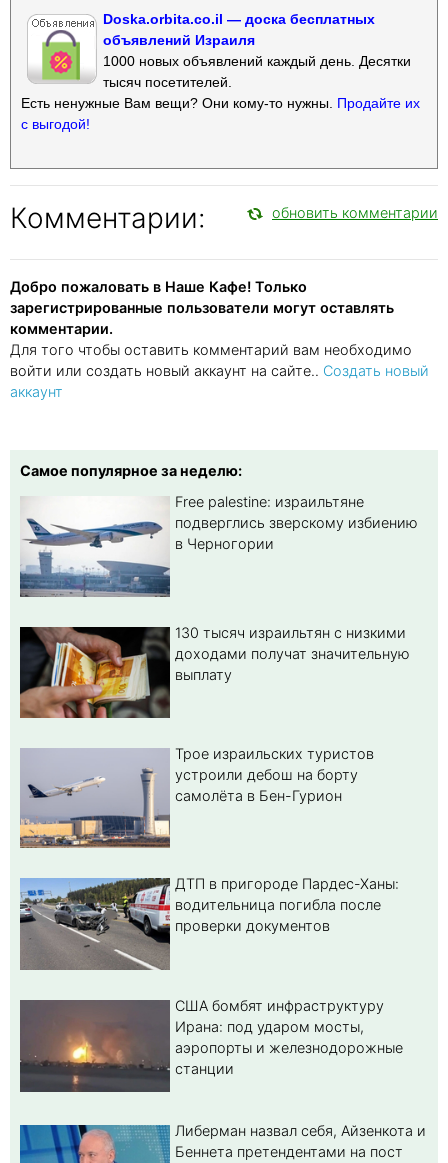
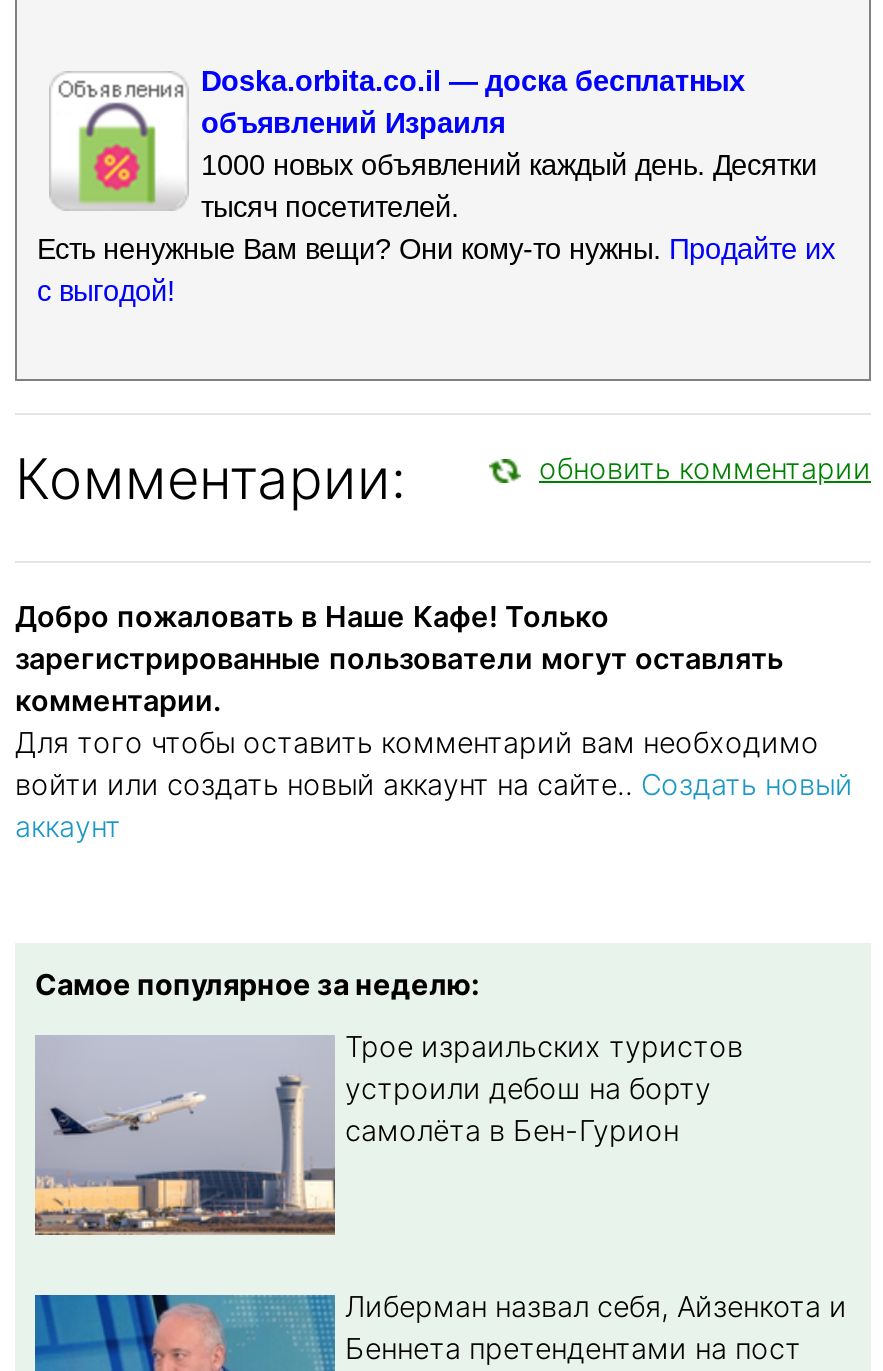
- [image]
- Free palestine: израильтяне
- подверглись зверскому избиению
- в Черногории

- [image]
- 130 тысяч израильтян с низкими
- доходами получат значительную
- выплату

- [image]
- ДТП в пригороде Пардес-Ханы:
- водительница погибла после
- проверки документов

- [image]
- США бомбят инфраструктуру
- Ирана: под ударом мосты,
- аэропорты и железнодорожные
- станции
